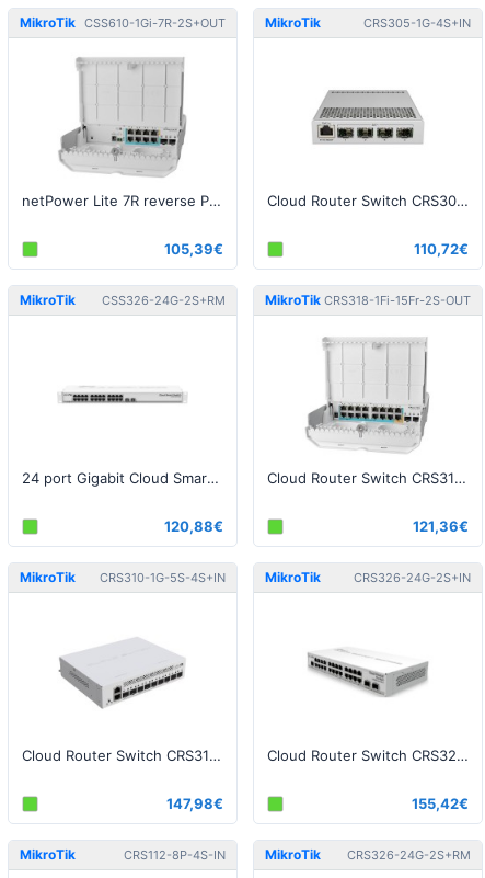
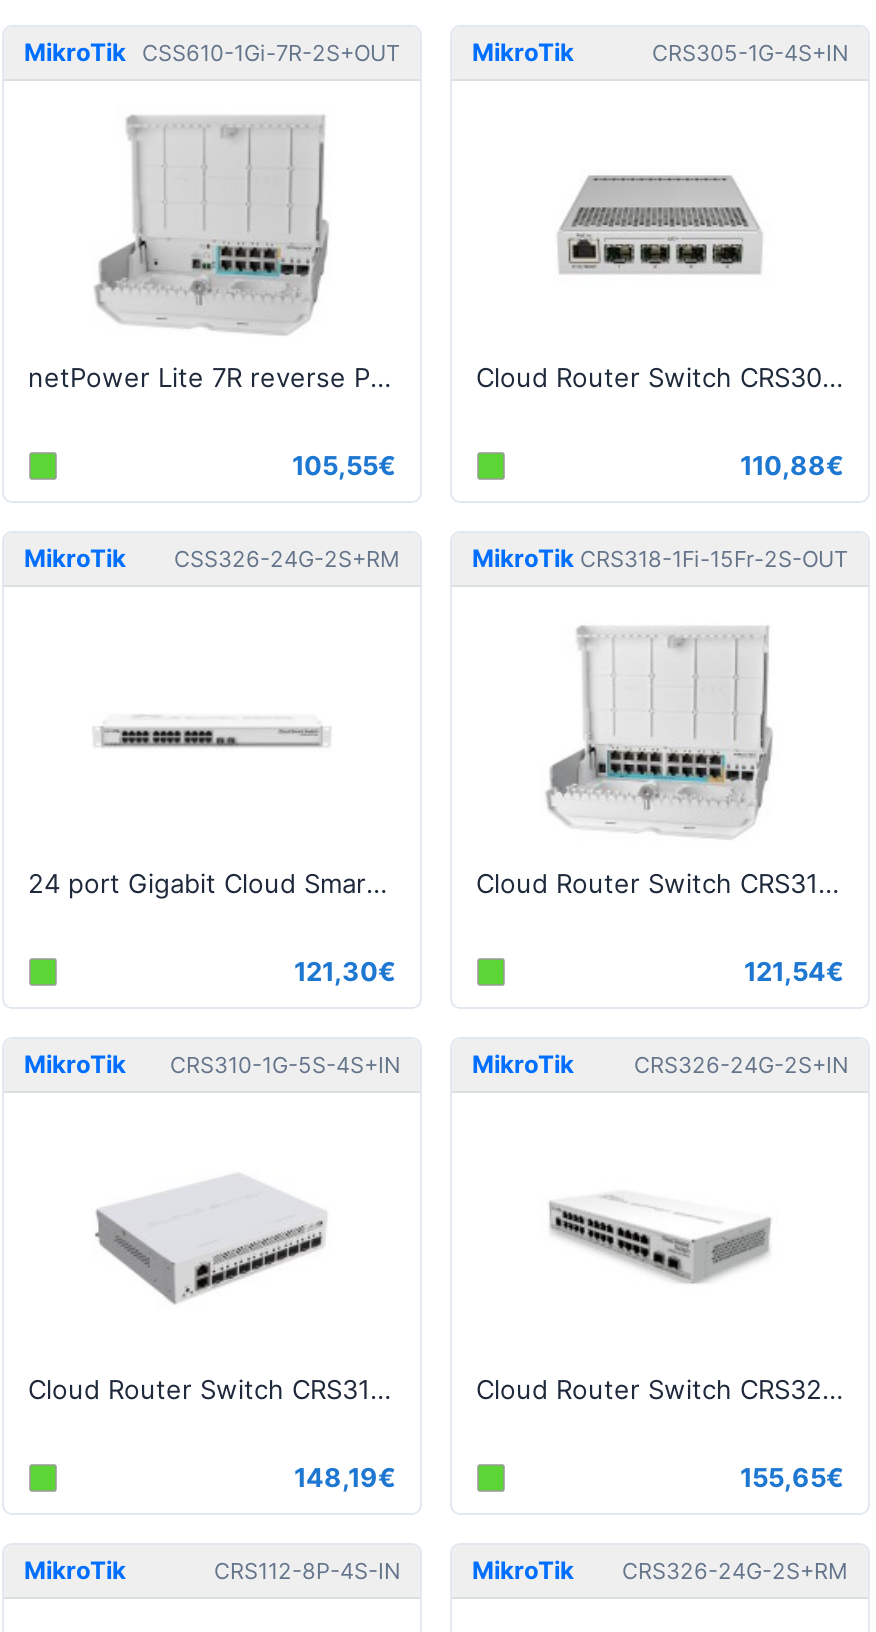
- 105,39€
+ 105,55€

- 110,72€
+ 110,88€

- 120,88€
+ 121,30€

- 121,36€
+ 121,54€

- 147,98€
+ 148,19€

- 155,42€
+ 155,65€
